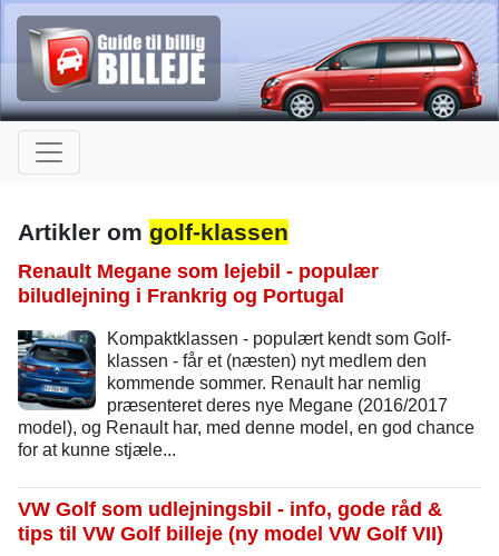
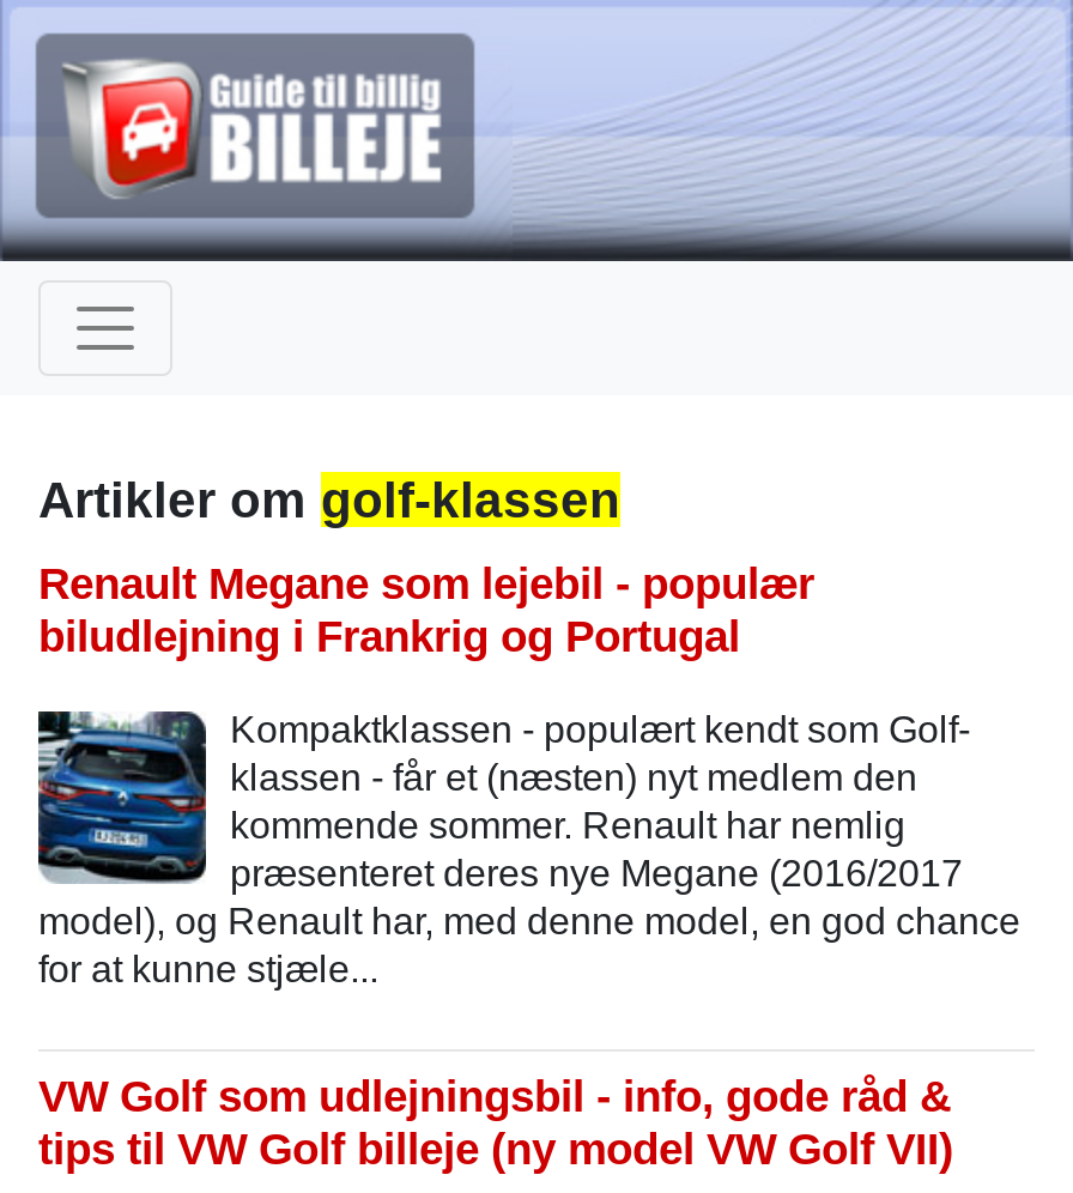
- [image]
+ [image]
